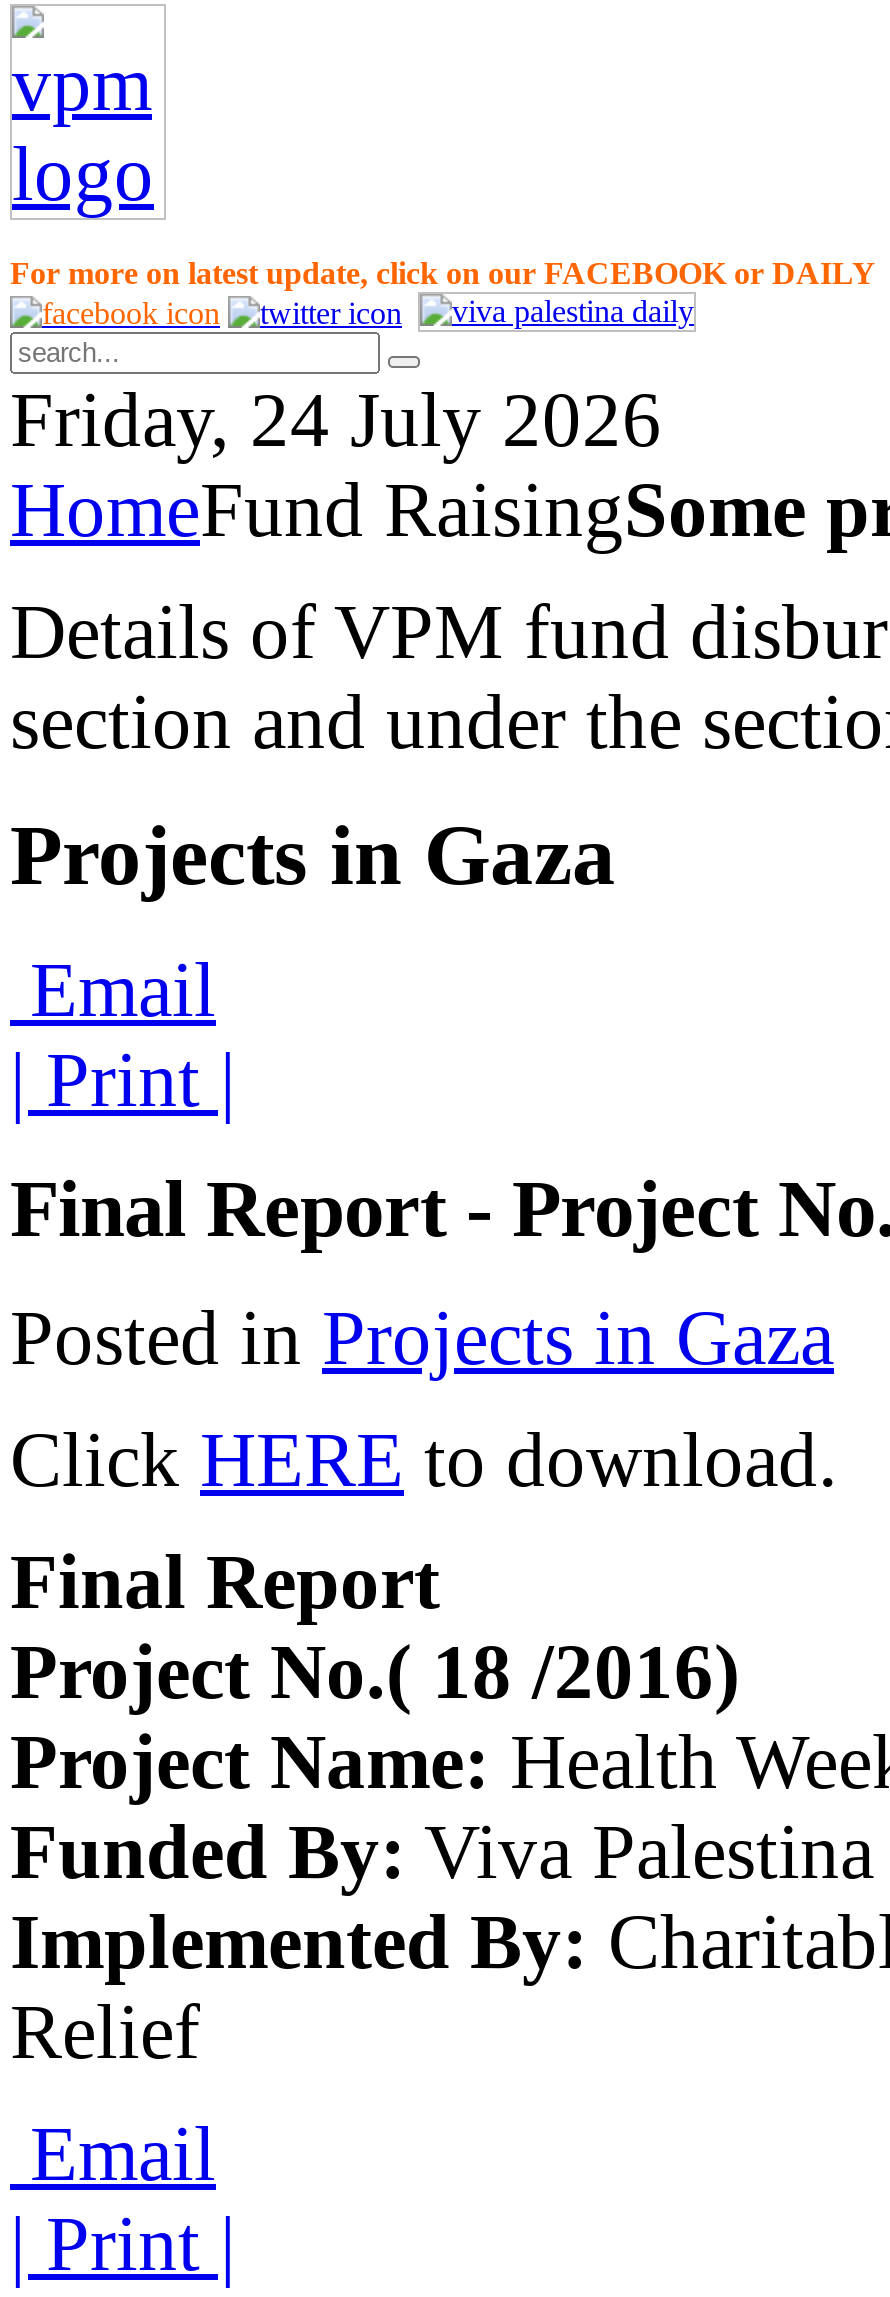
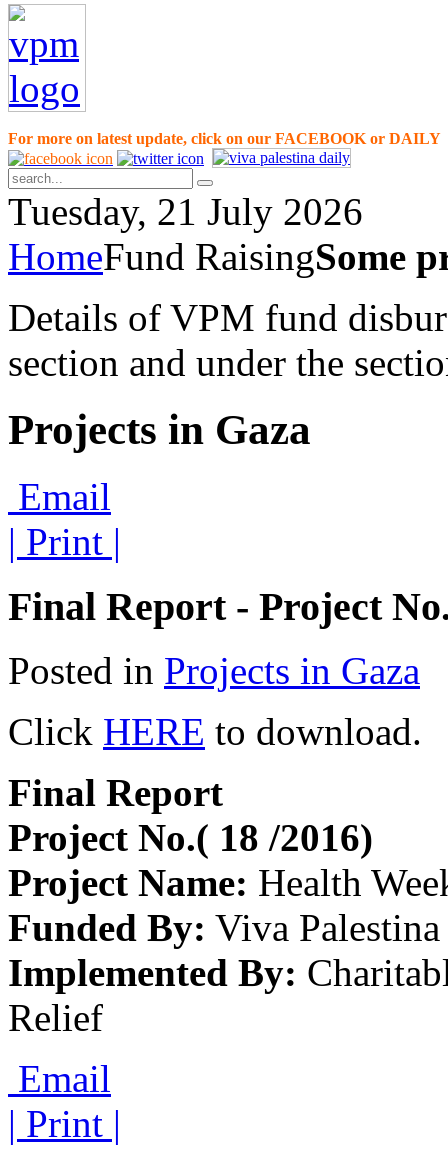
- Friday, 24 July 2026
+ Tuesday, 21 July 2026
